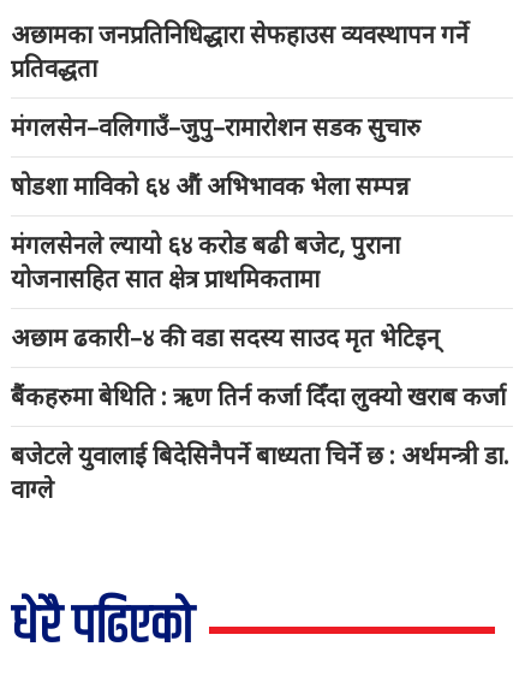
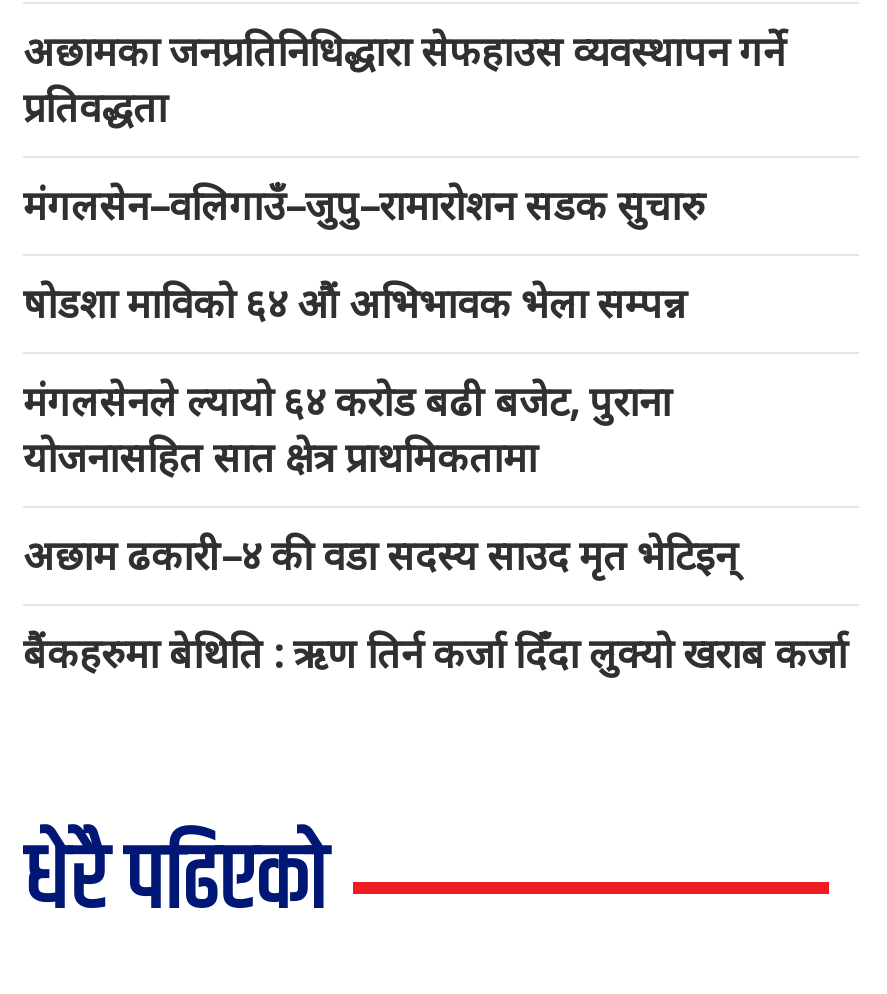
- बजेटले युवालाई बिदेसिनैपर्ने बाध्यता चिर्ने छ : अर्थमन्त्री डा.
- वाग्ले
